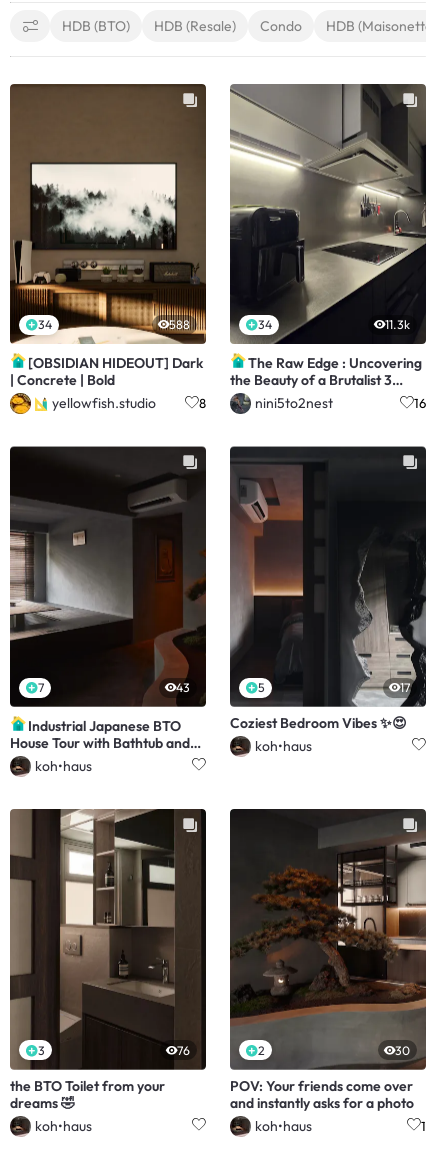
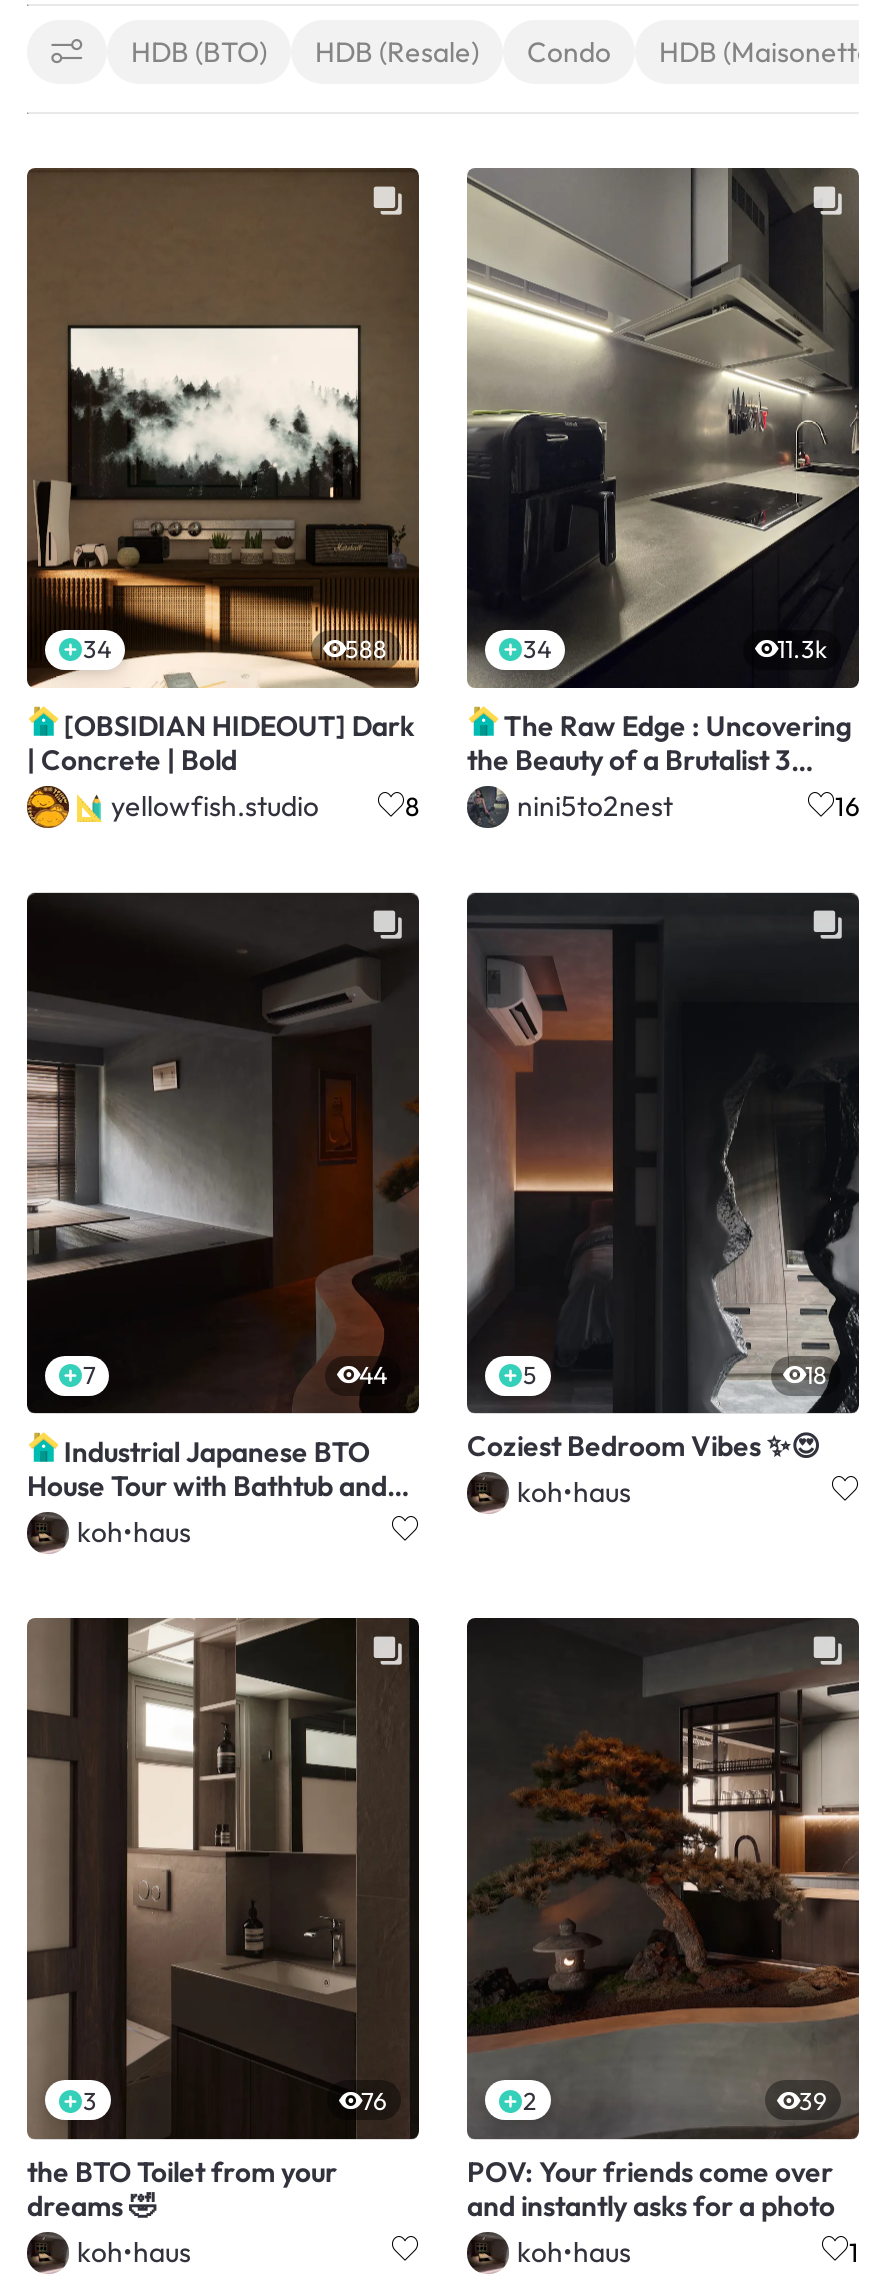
- 43
+ 44

- 17
+ 18

- 30
+ 39
